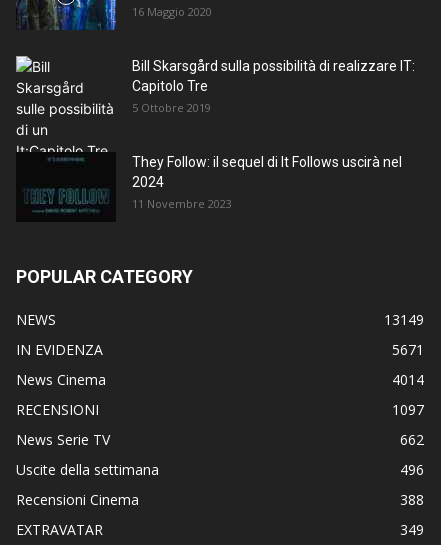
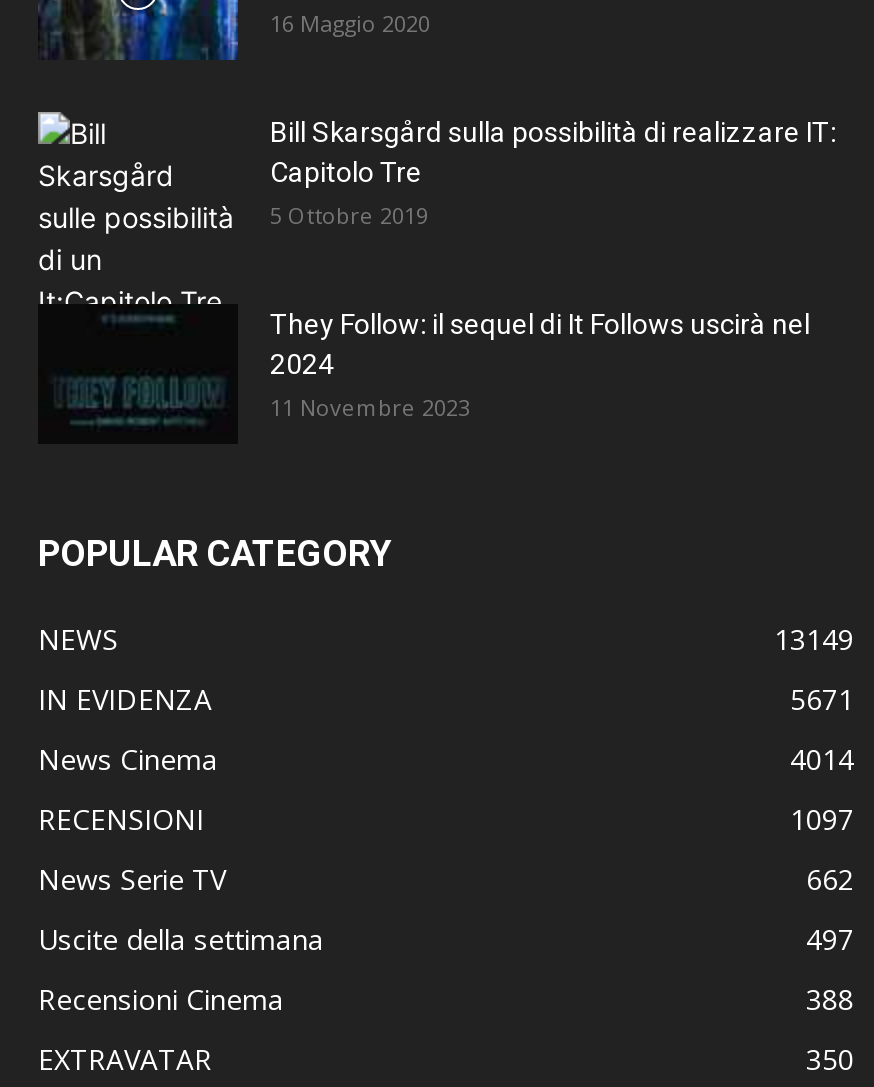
- 496
+ 497

- 349
+ 350
